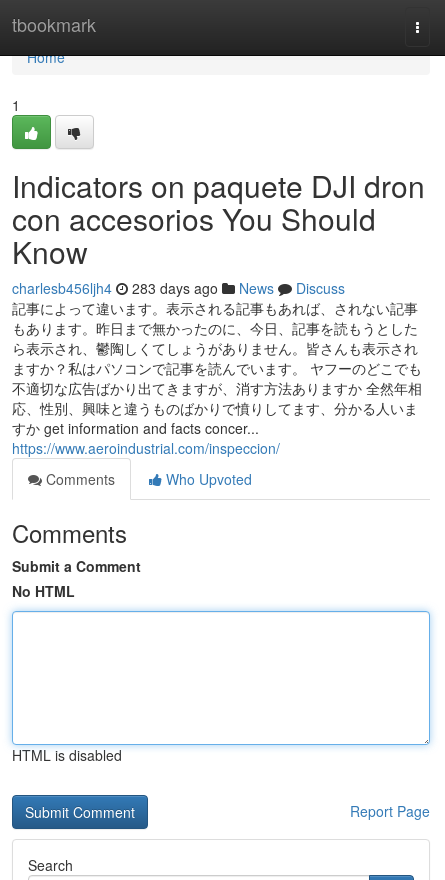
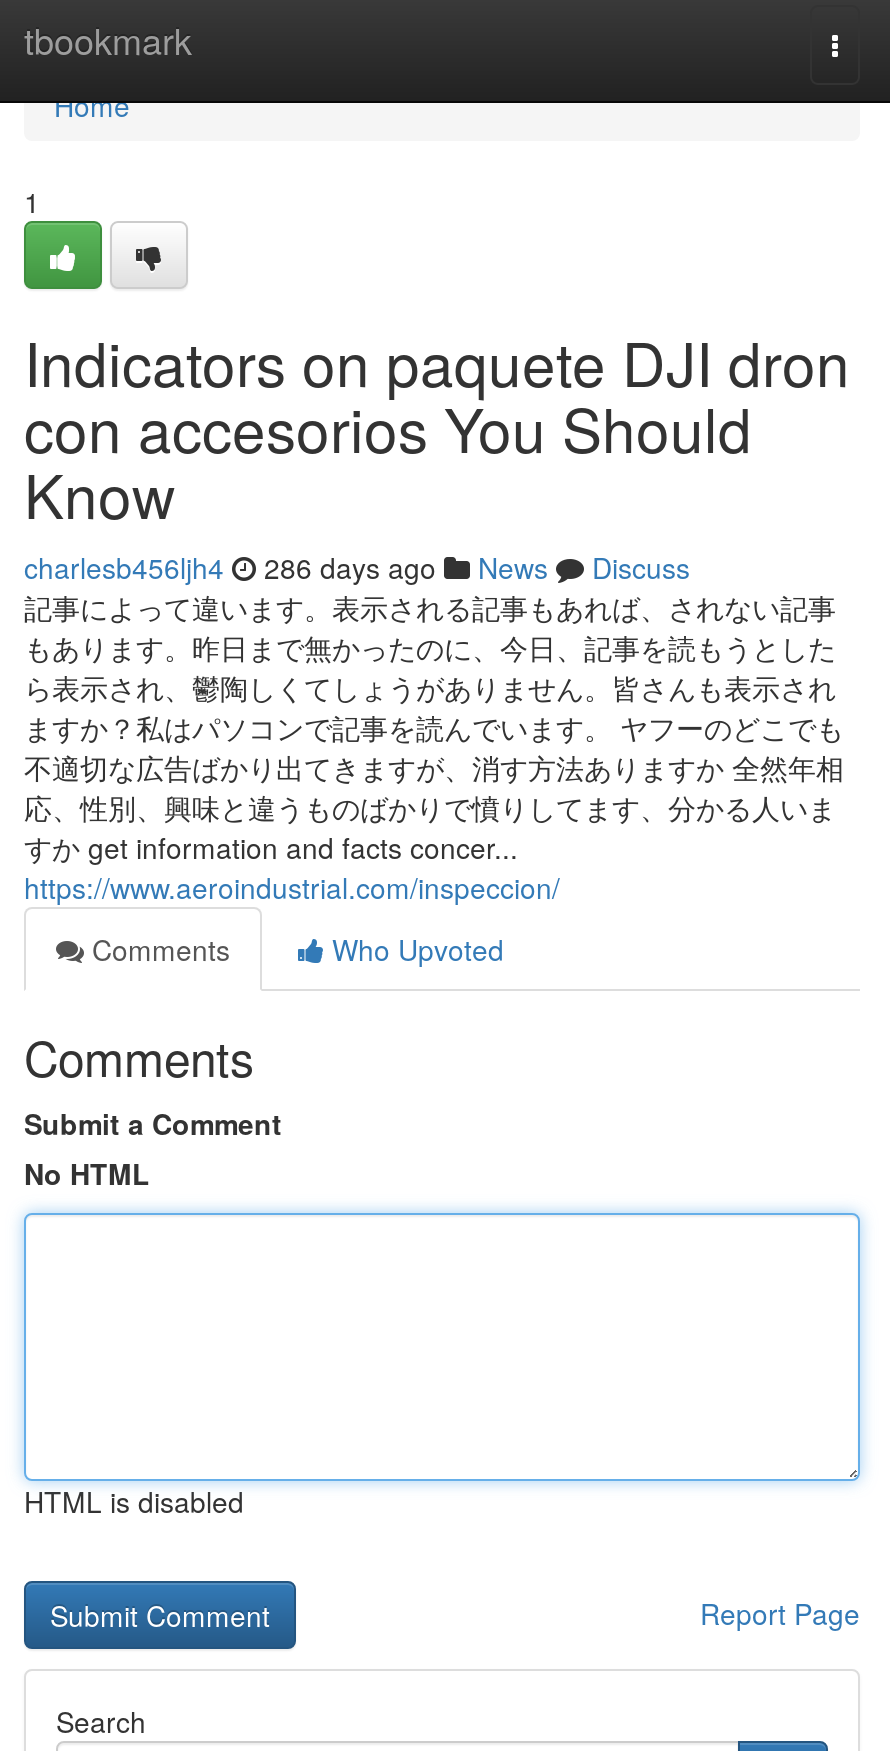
- charlesb456ljh4 283 days ago News Discuss
+ charlesb456ljh4 286 days ago News Discuss
